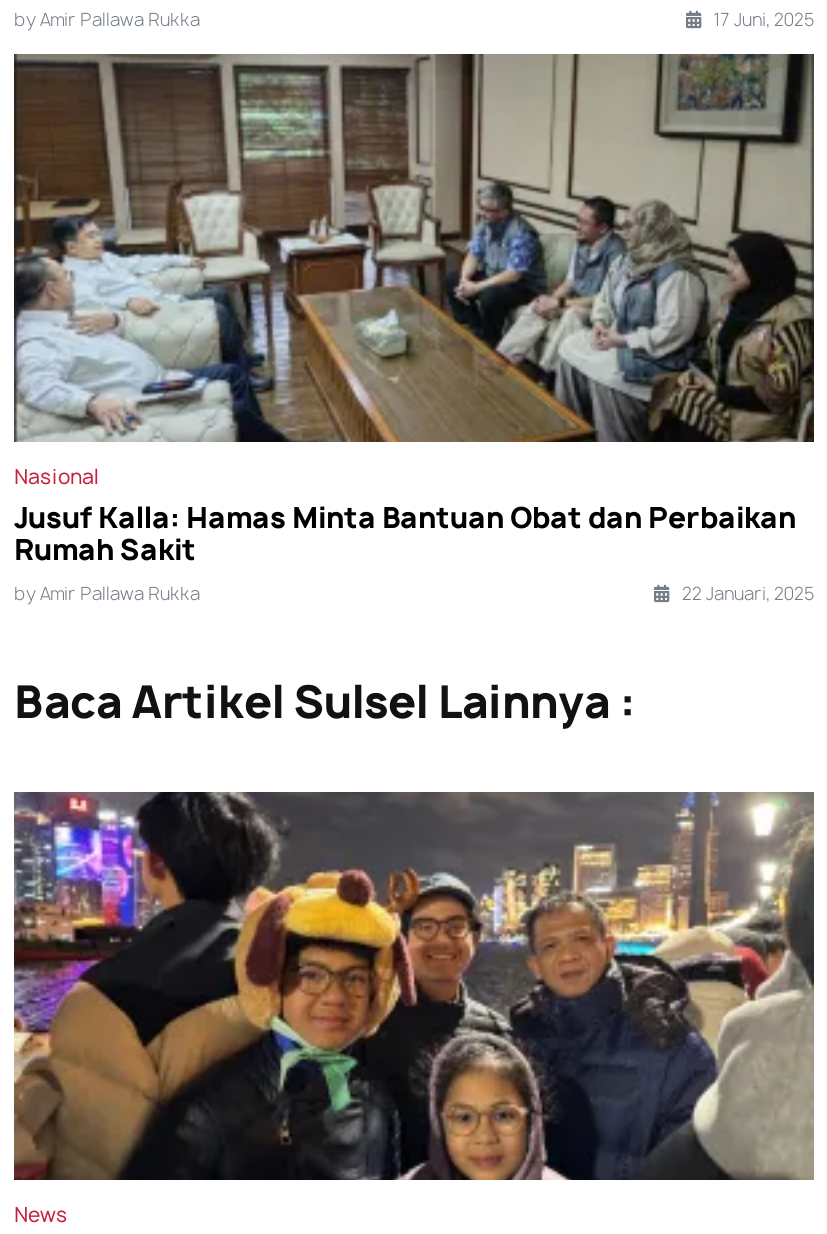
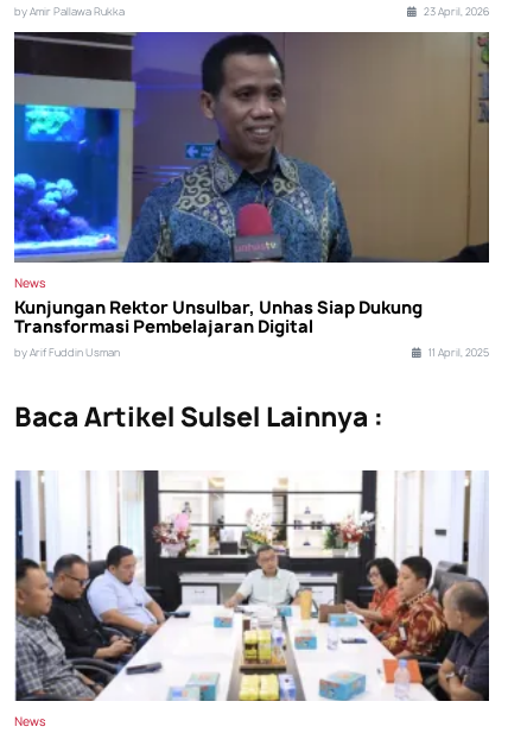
- 17 Juni, 2025
+ 23 April, 2026

- [image]
- Nasional
- Jusuf Kalla: Hamas Minta Bantuan Obat dan Perbaikan
- Rumah Sakit
- by Amir Pallawa Rukka
- 22 Januari, 2025
+ [image]
+ News
+ Kunjungan Rektor Unsulbar, Unhas Siap Dukung
+ Transformasi Pembelajaran Digital
+ by Arif Fuddin Usman
+ 11 April, 2025

- [image]
+ [image]
